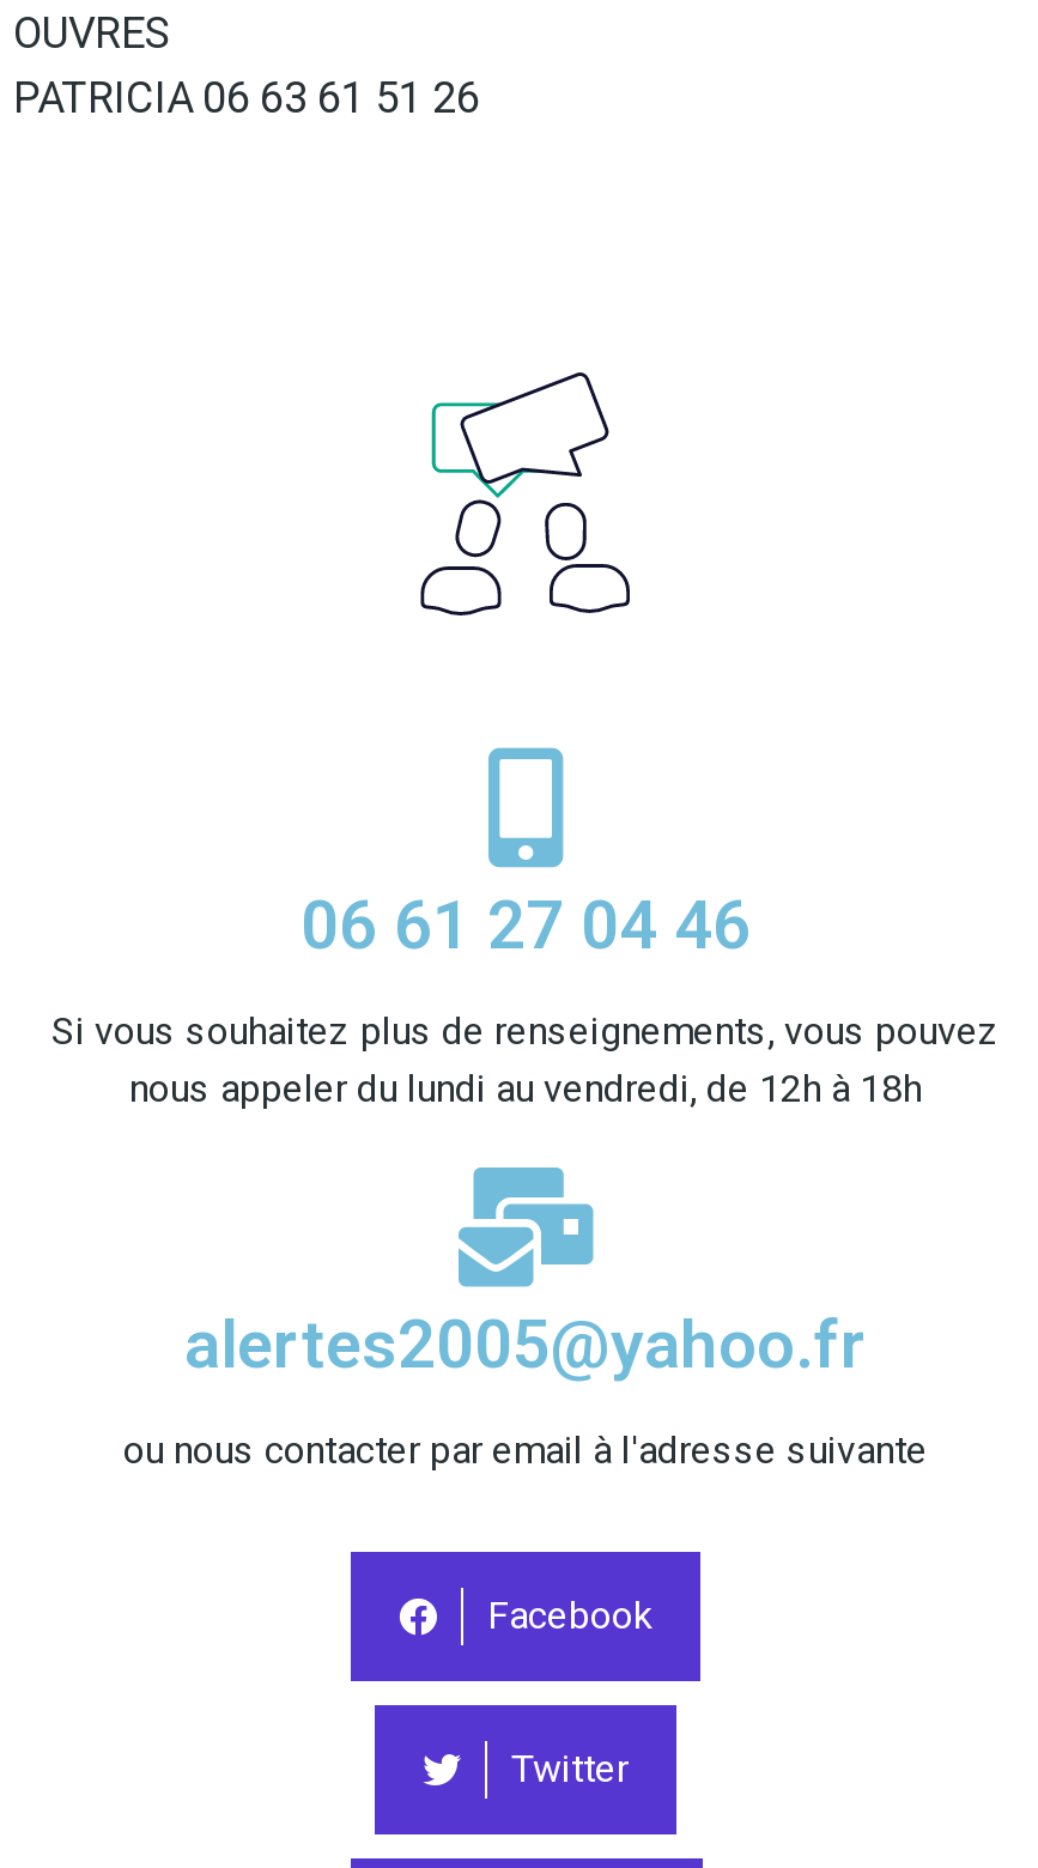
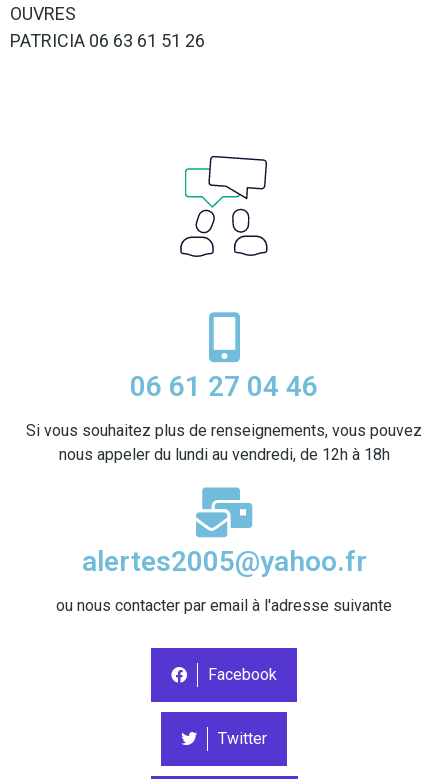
- [image]
+ [image]
